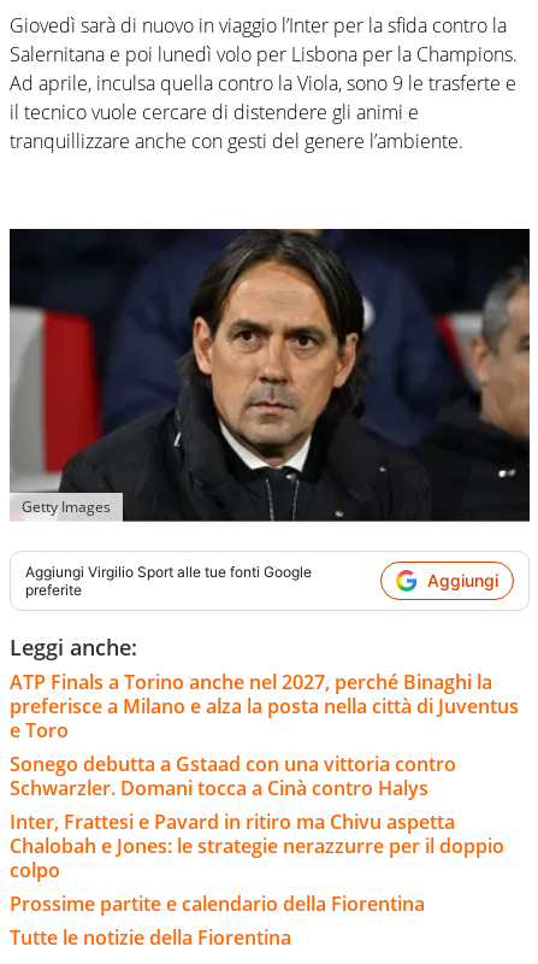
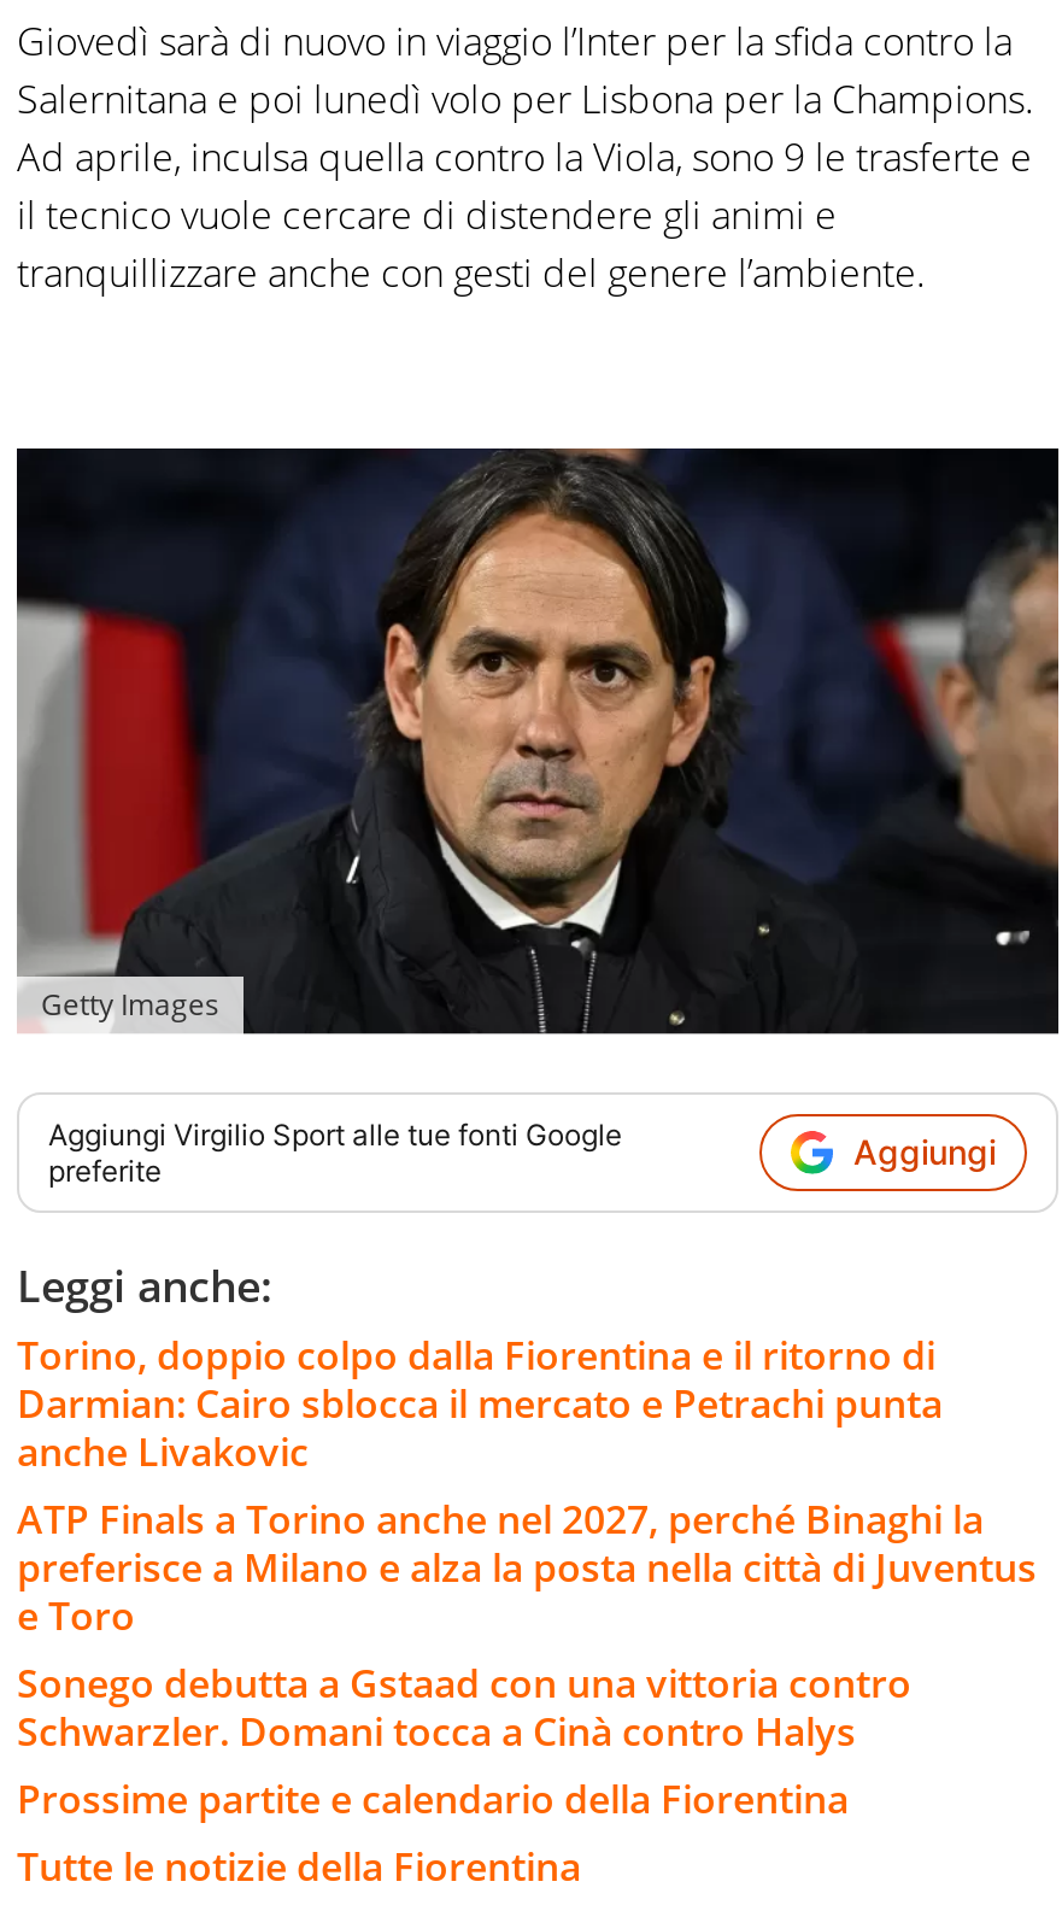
+ Torino, doppio colpo dalla Fiorentina e il ritorno di
+ Darmian: Cairo sblocca il mercato e Petrachi punta
+ anche Livakovic

moved down: ATP Finals a Torino anche nel 2027, perché Binaghi la | preferisce a Milano e alza la posta nella città di Juventus | e Toro | Sonego debutta a Gstaad con una vittoria contro | Schwarzler. Domani tocca a Cinà contro Halys

- Inter, Frattesi e Pavard in ritiro ma Chivu aspetta
- Chalobah e Jones: le strategie nerazzurre per il doppio
- colpo
